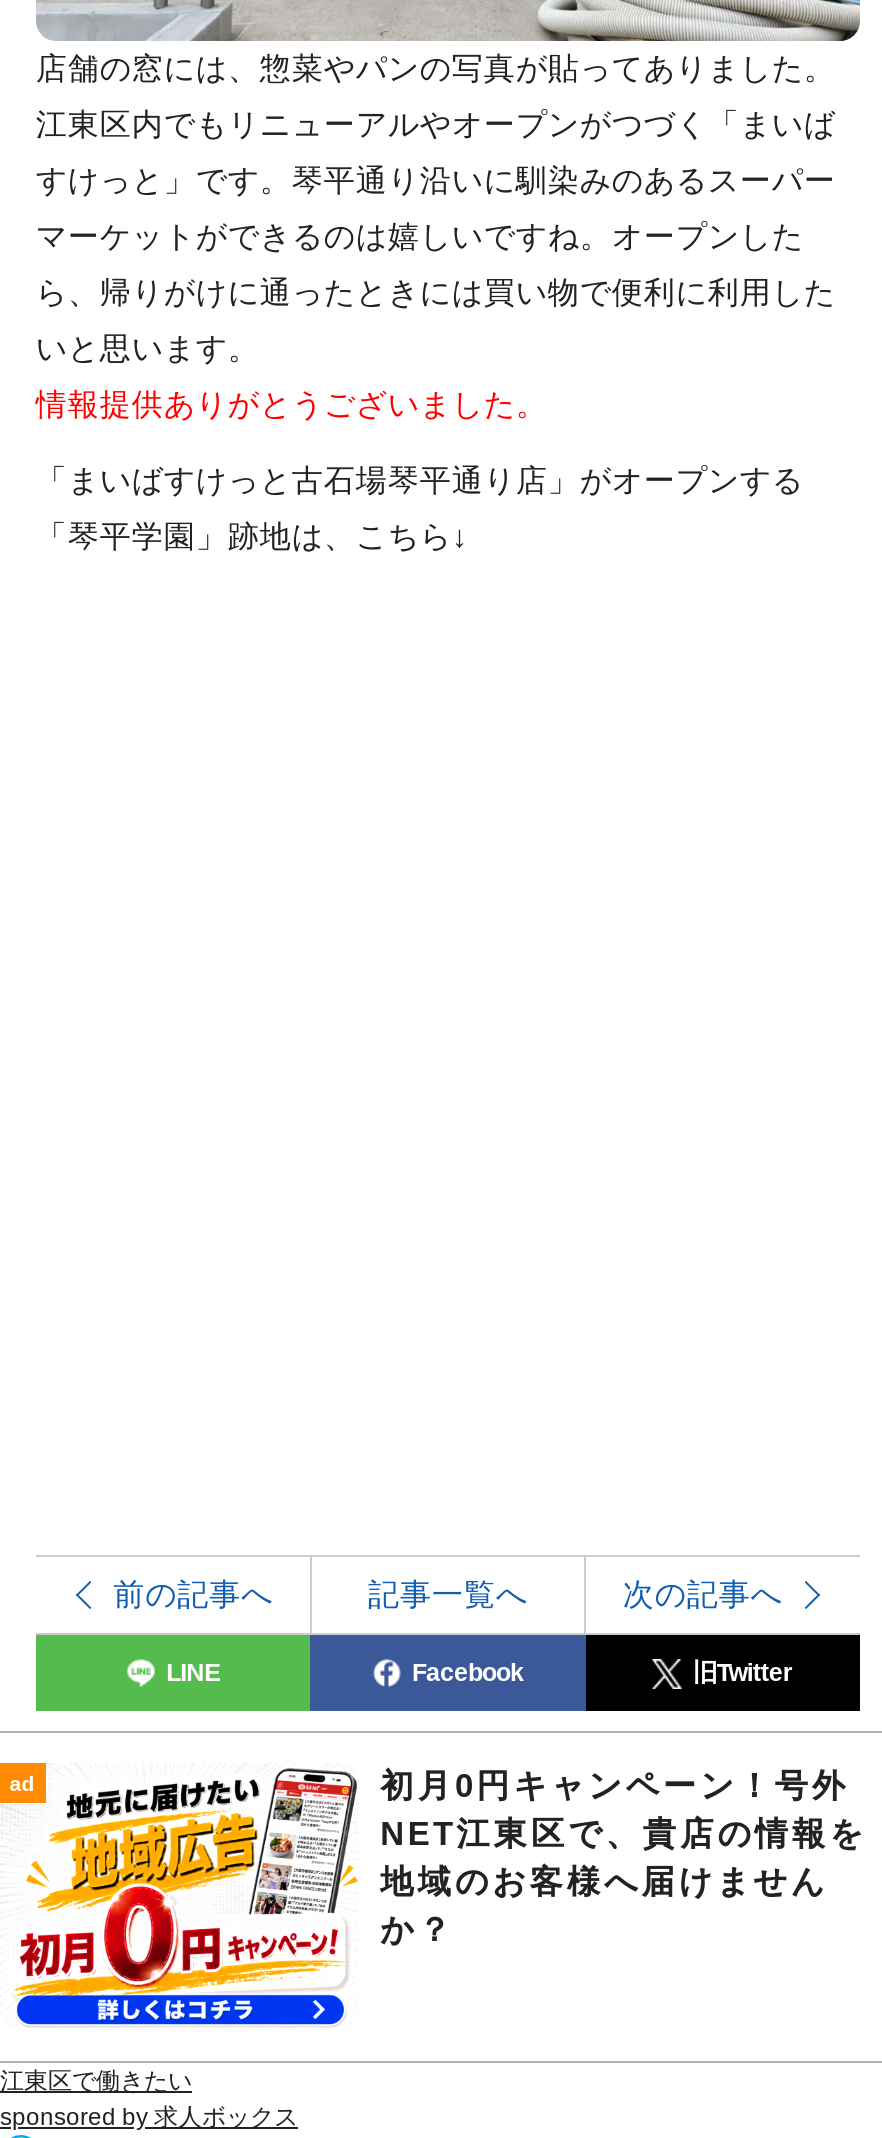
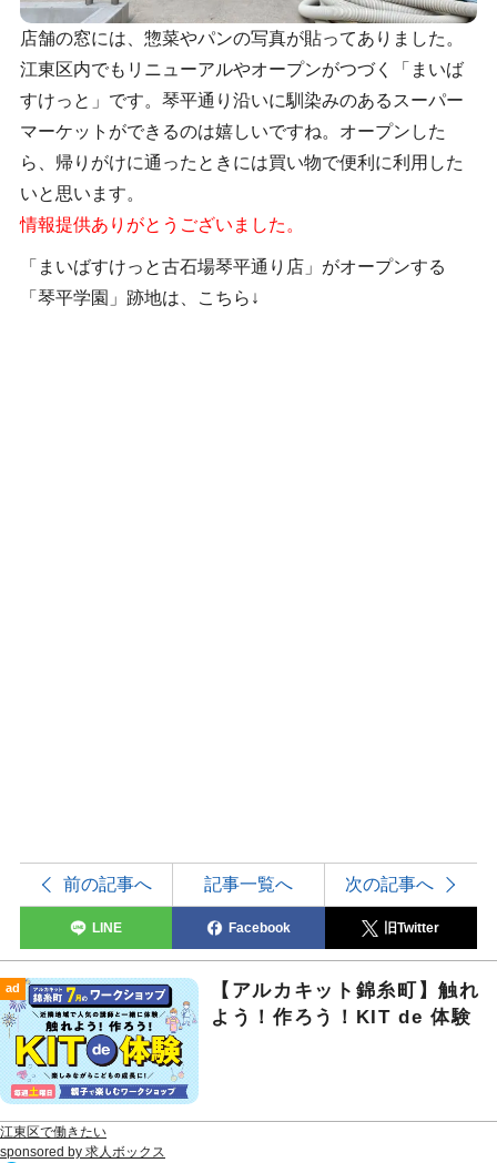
- [image]
- 初月0円キャンペーン！号外
- NET江東区で、貴店の情報を
- 地域のお客様へ届けません
- か？
+ [image]
+ 【アルカキット錦糸町】触れ
+ よう！作ろう！KIT de 体験
